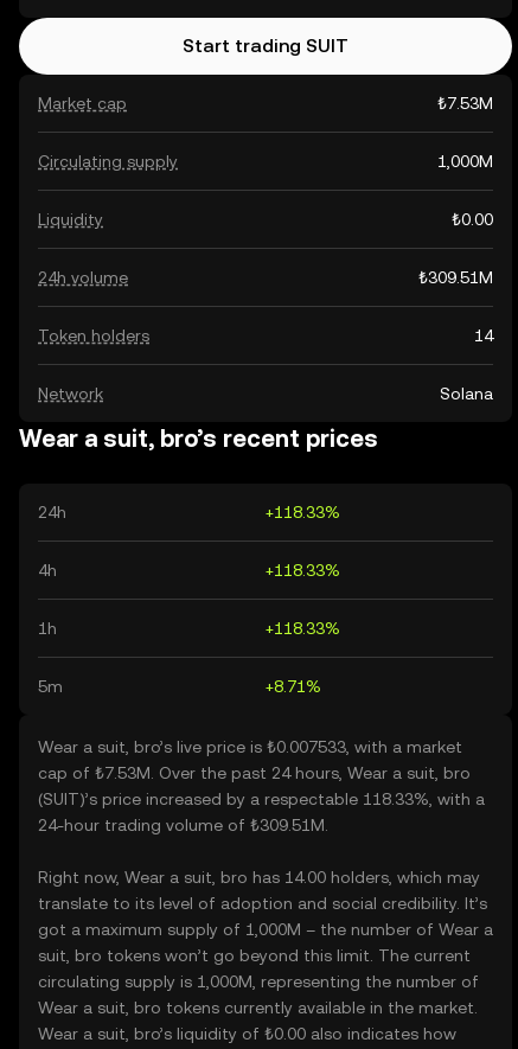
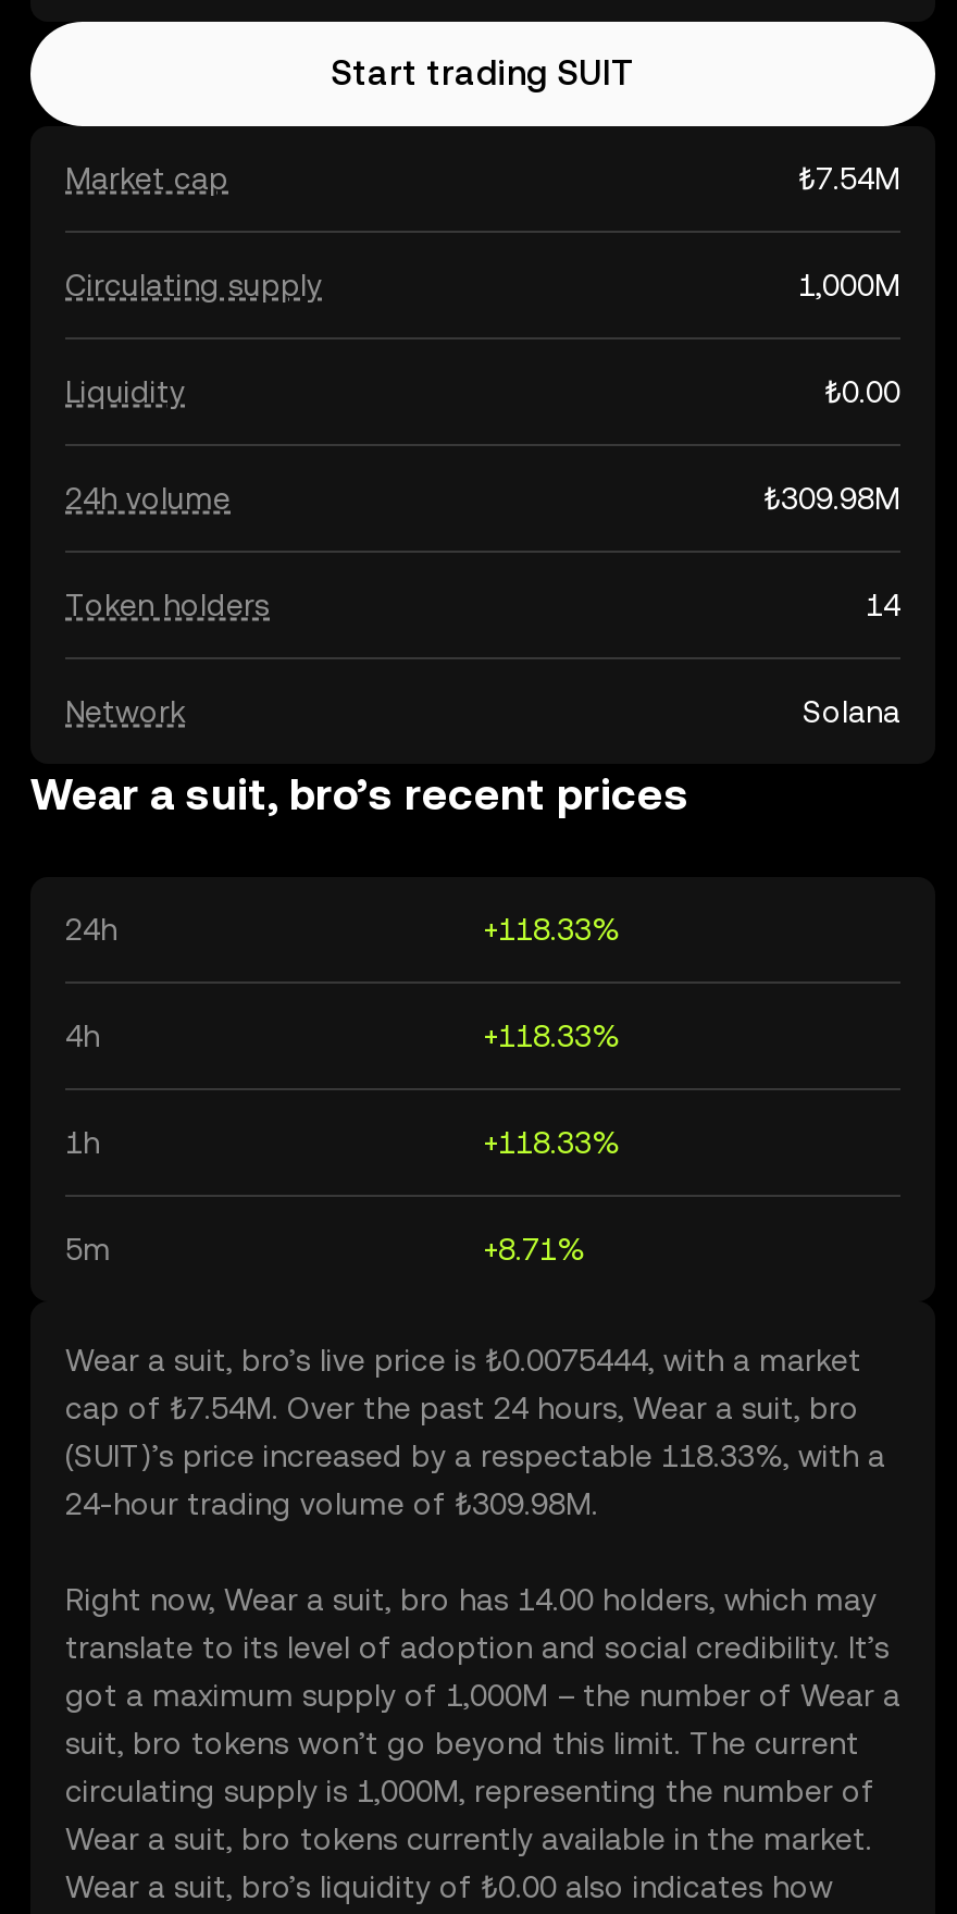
- ₺7.53M
+ ₺7.54M

- ₺309.51M
+ ₺309.98M

- Wear a suit, bro’s live price is ₺0.007533, with a market
+ Wear a suit, bro’s live price is ₺0.0075444, with a market

- cap of ₺7.53M. Over the past 24 hours, Wear a suit, bro
+ cap of ₺7.54M. Over the past 24 hours, Wear a suit, bro

- 24-hour trading volume of ₺309.51M.
+ 24-hour trading volume of ₺309.98M.
